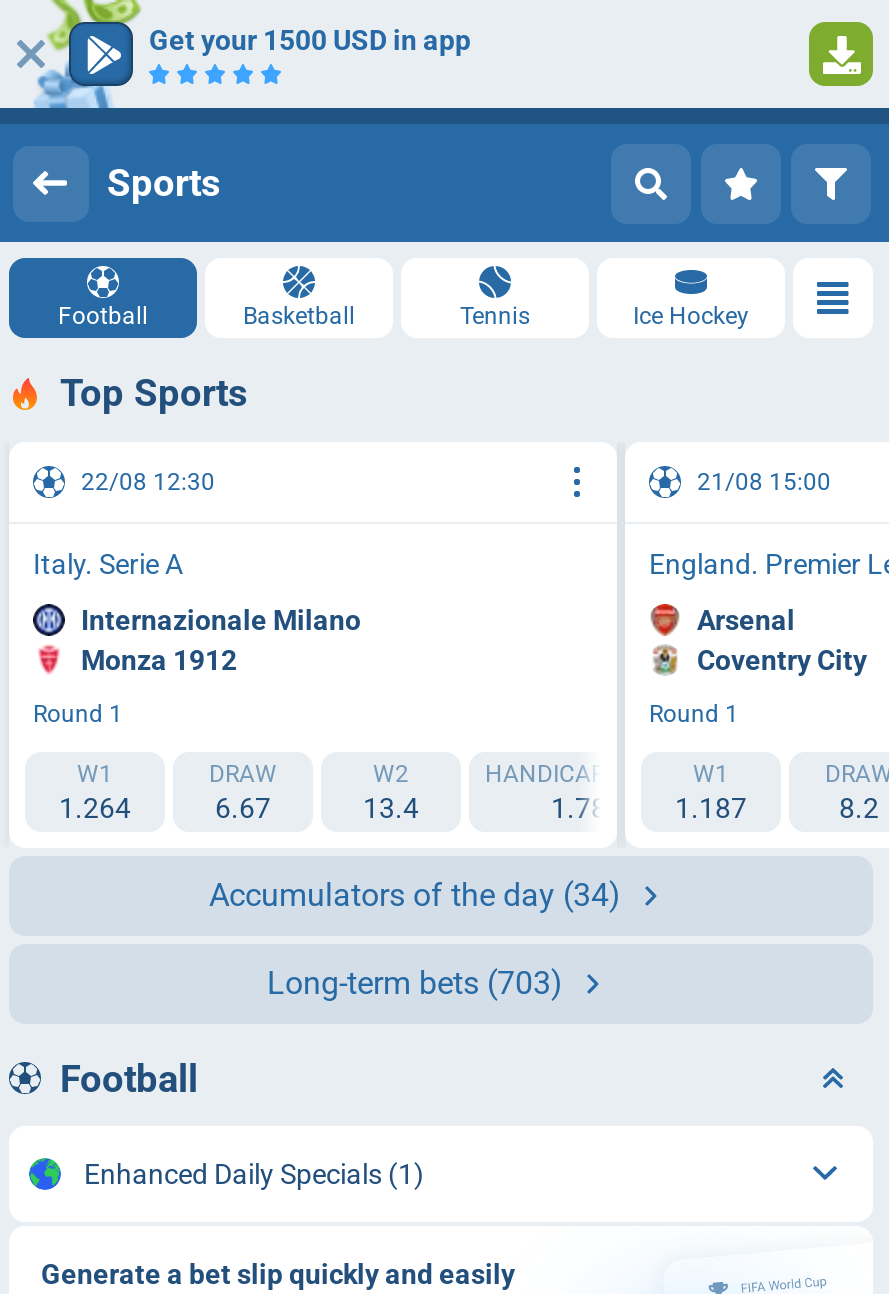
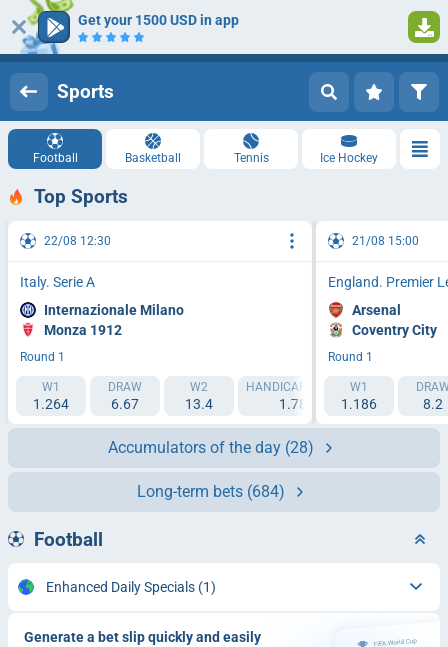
- 1.187
+ 1.186

- Accumulators of the day (34)
+ Accumulators of the day (28)

- Long-term bets (703)
+ Long-term bets (684)
